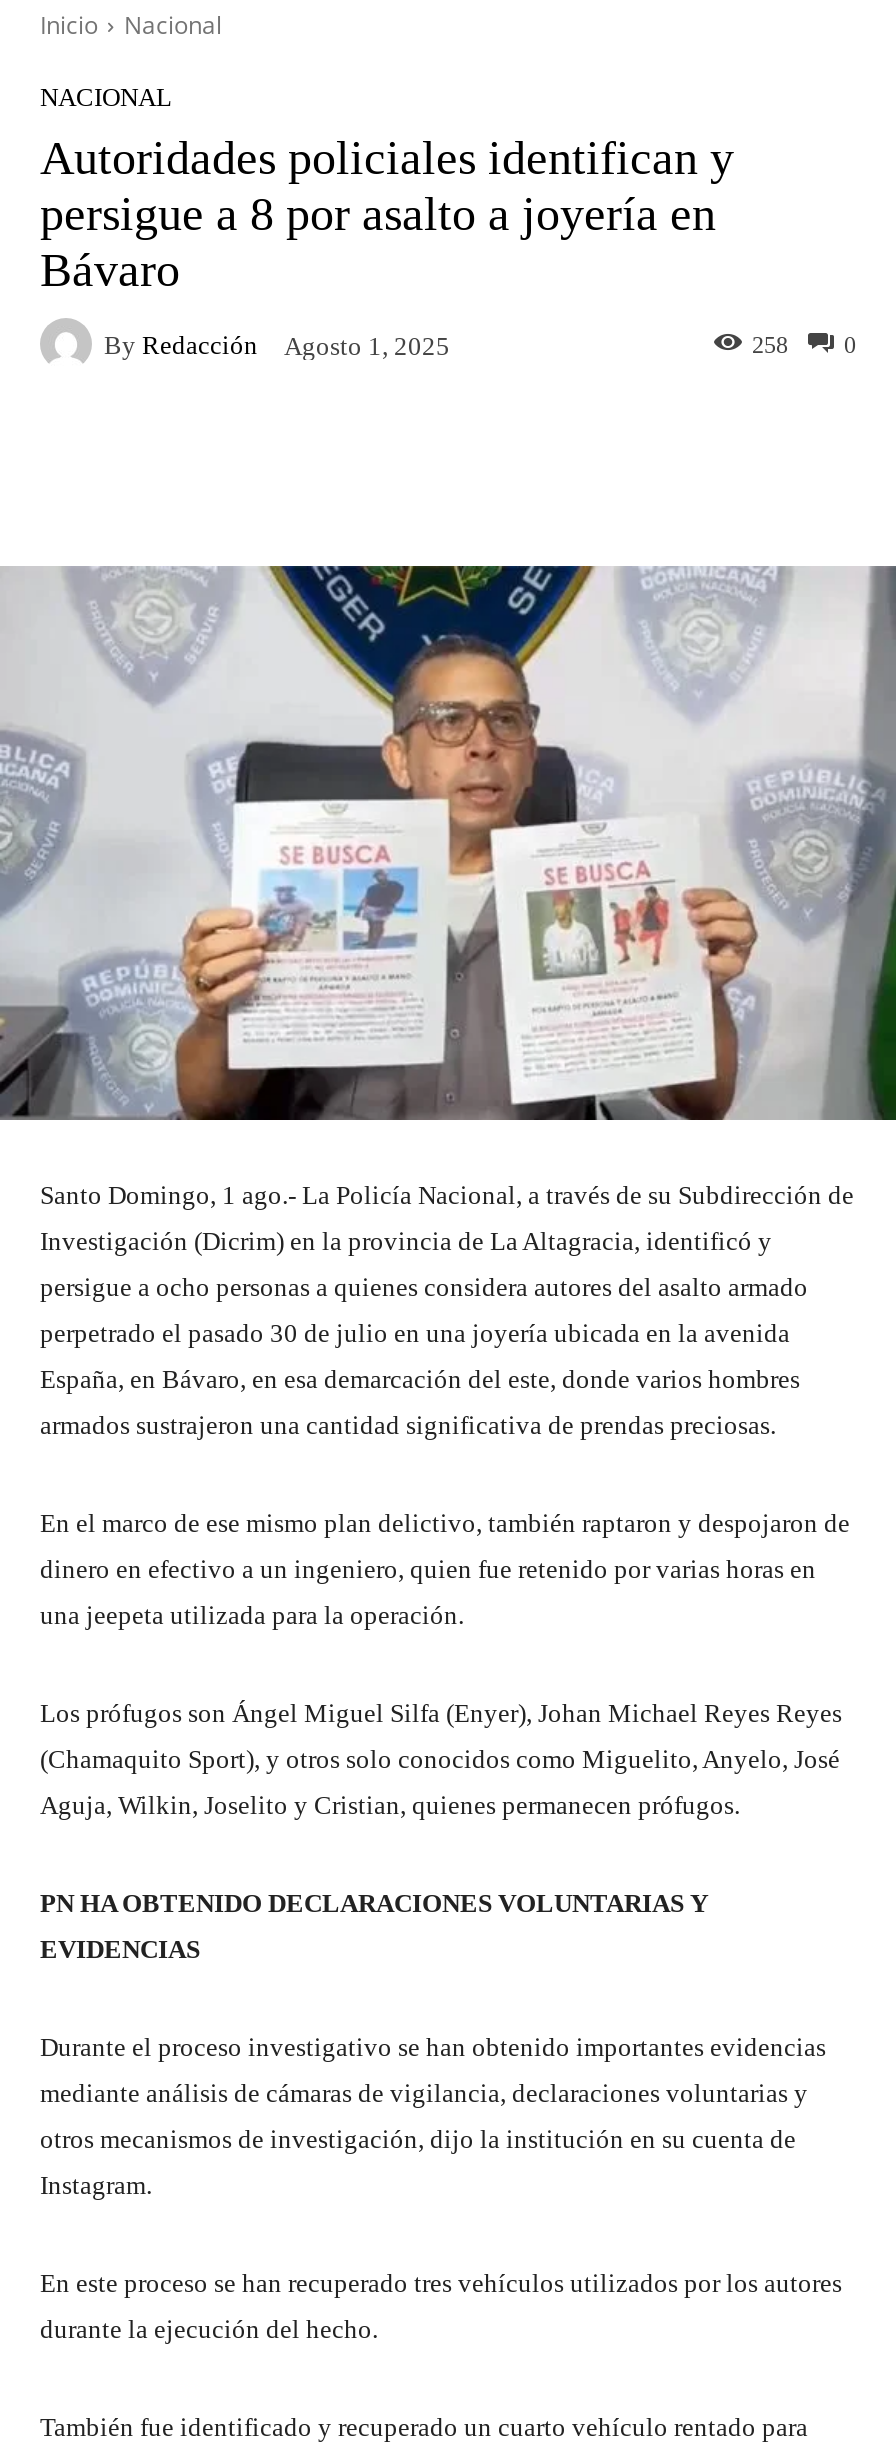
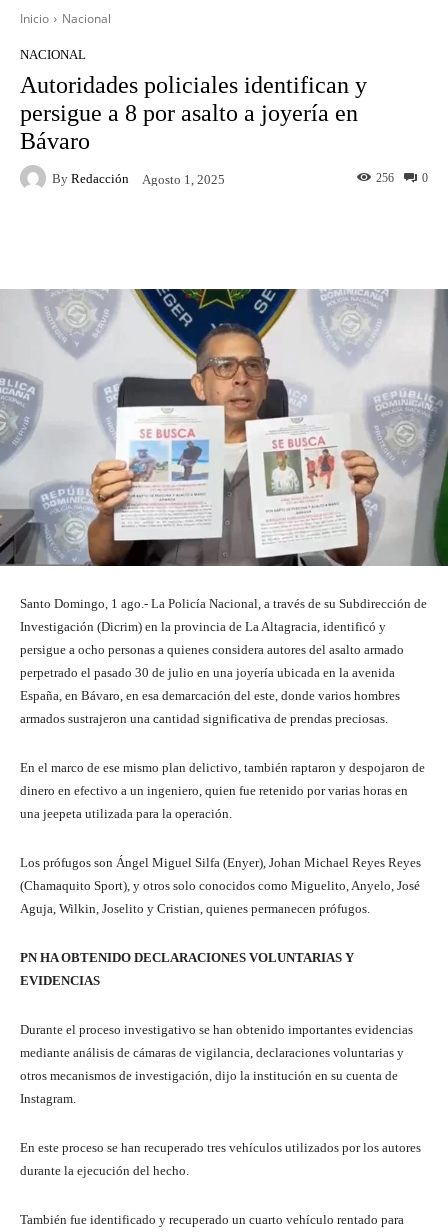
- 258 0
+ 256 0
